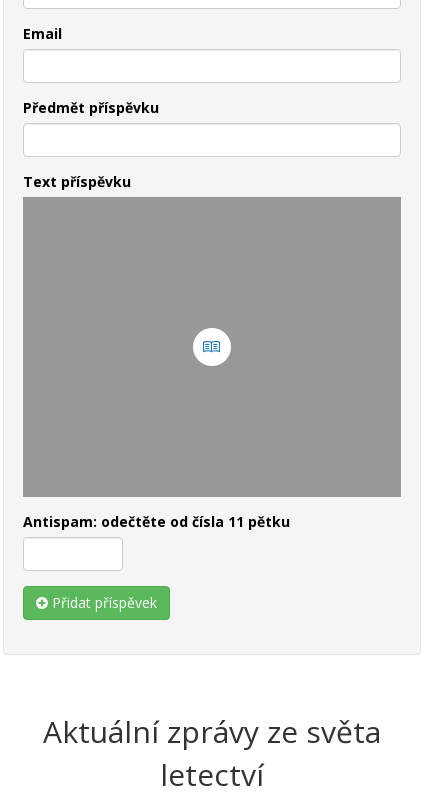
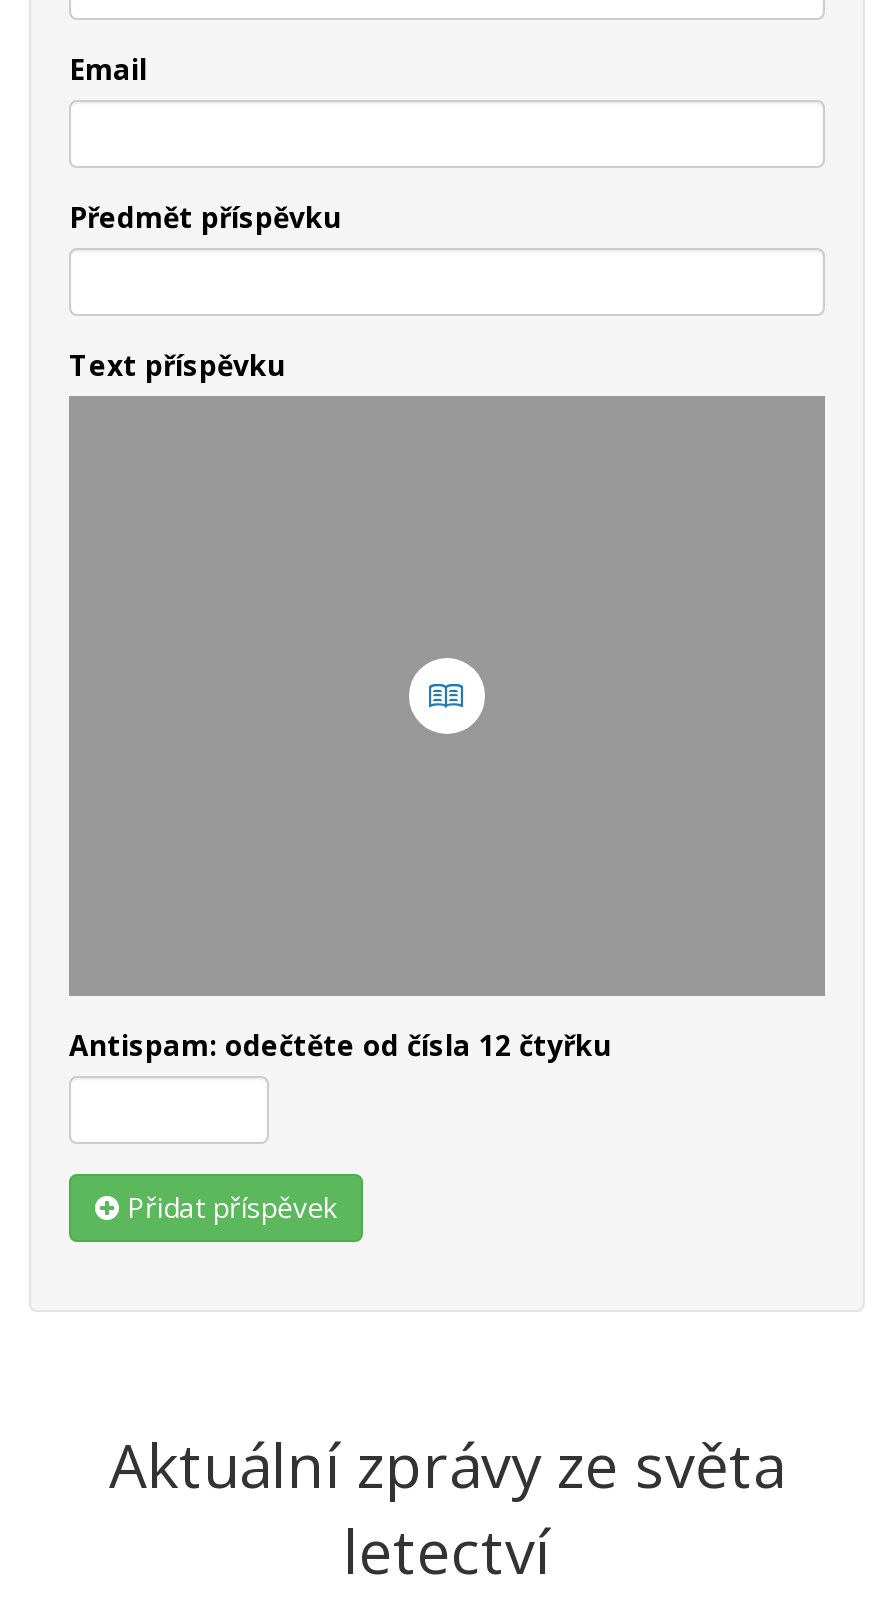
- Antispam: odečtěte od čísla 11 pětku
+ Antispam: odečtěte od čísla 12 čtyřku
